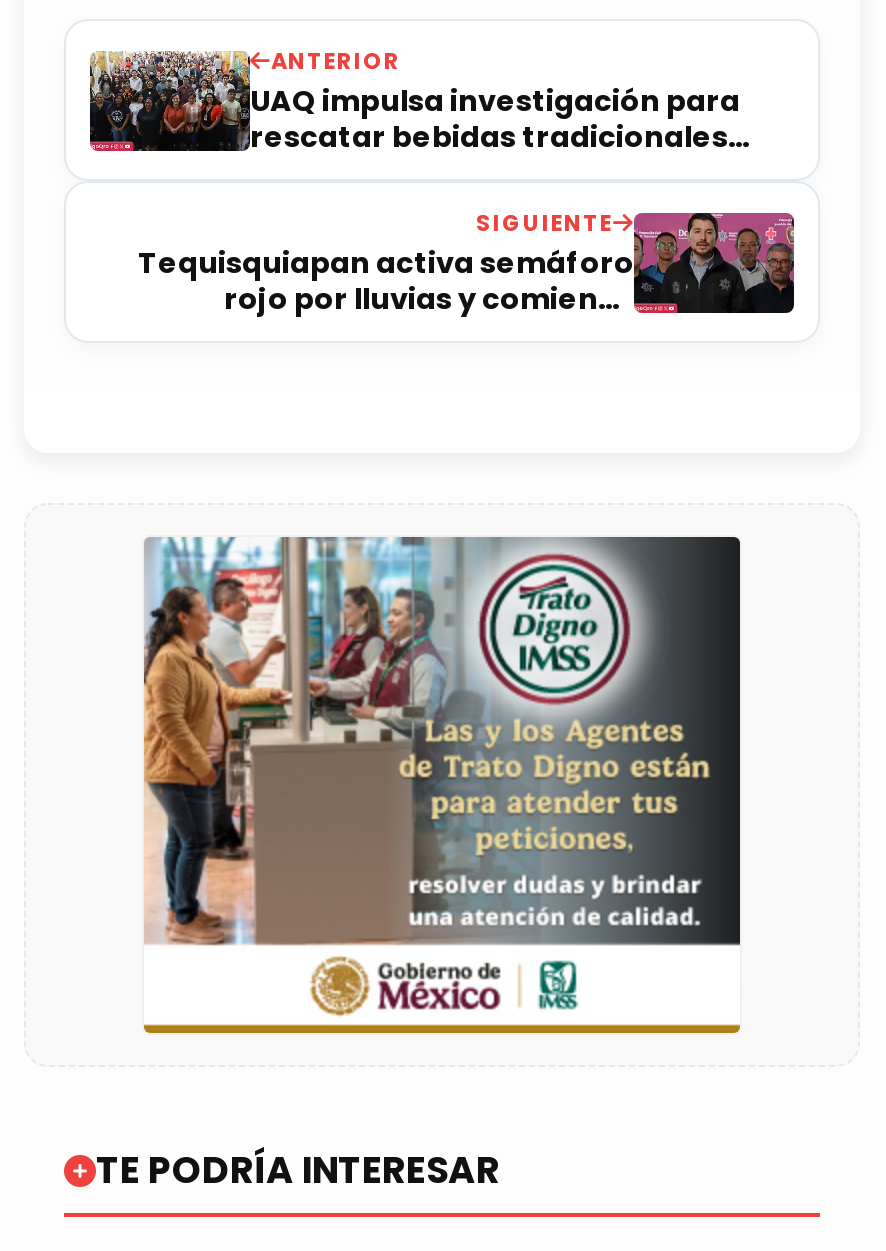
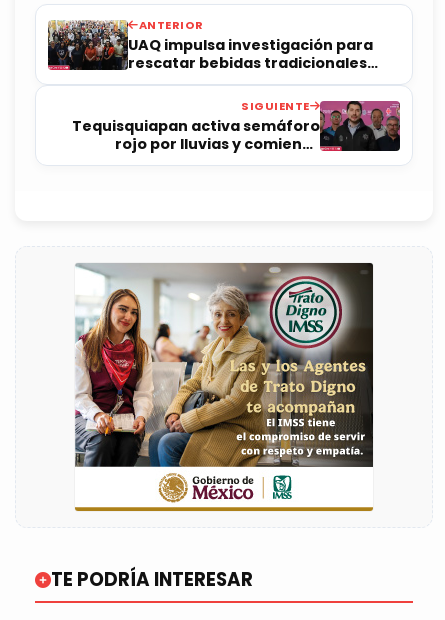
- [image]
+ [image]
